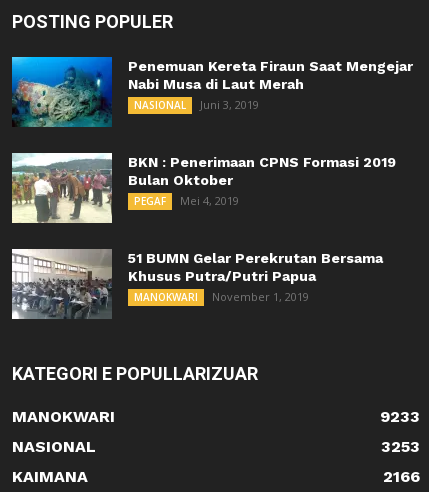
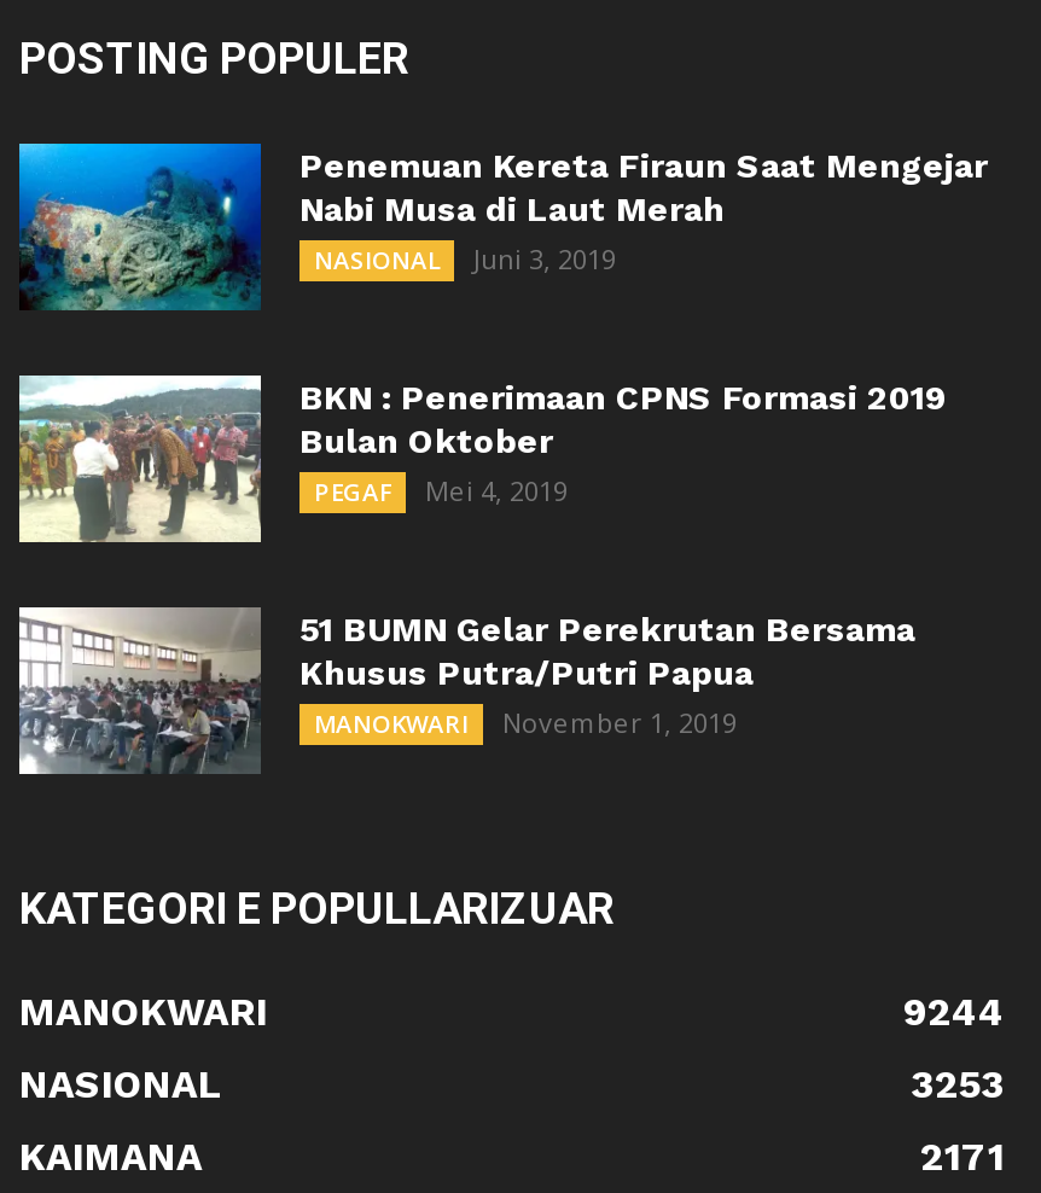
- 9233
+ 9244

- 2166
+ 2171
